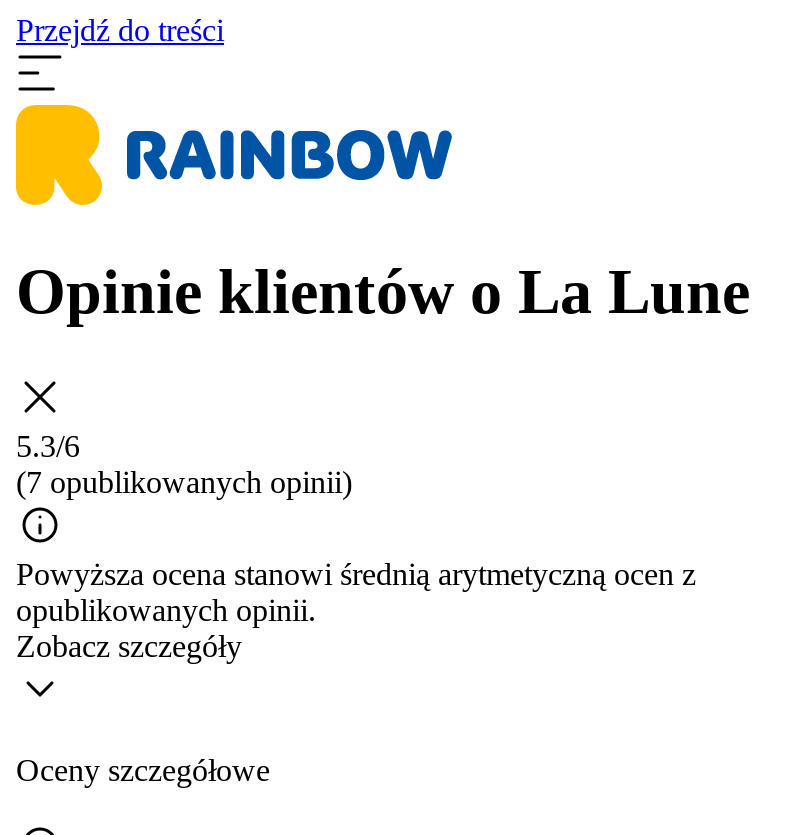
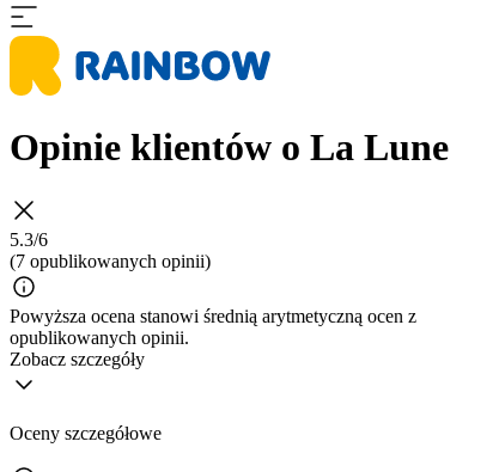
- Przejdź do treści
